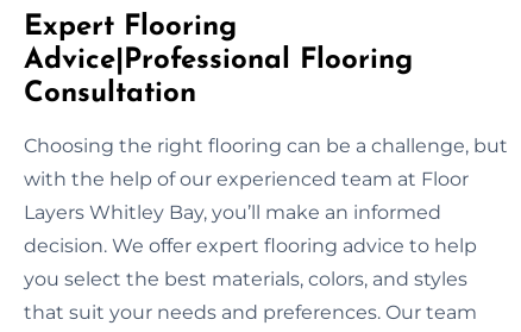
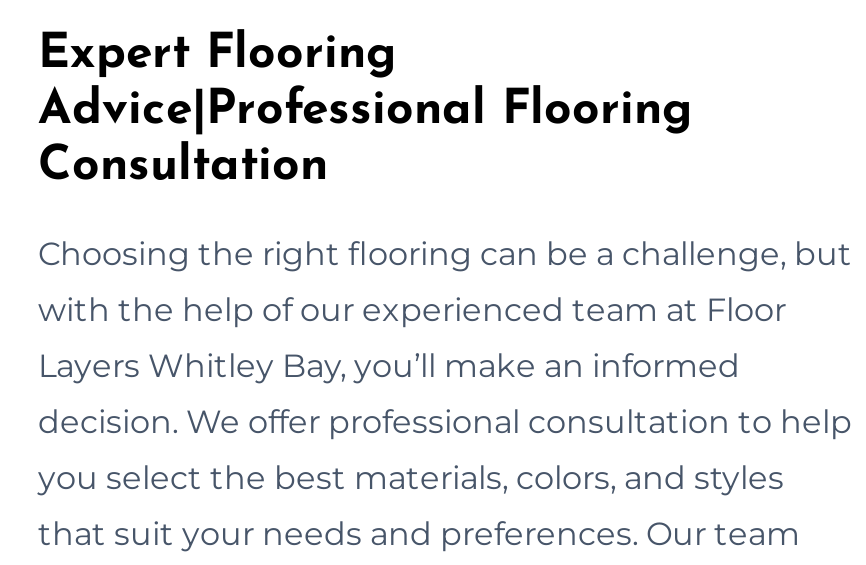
- decision. We offer expert flooring advice to help
+ decision. We offer professional consultation to help
